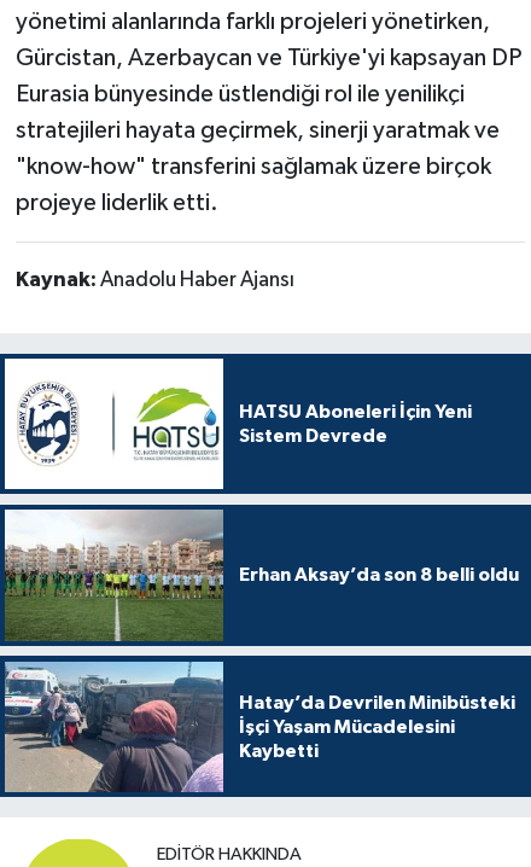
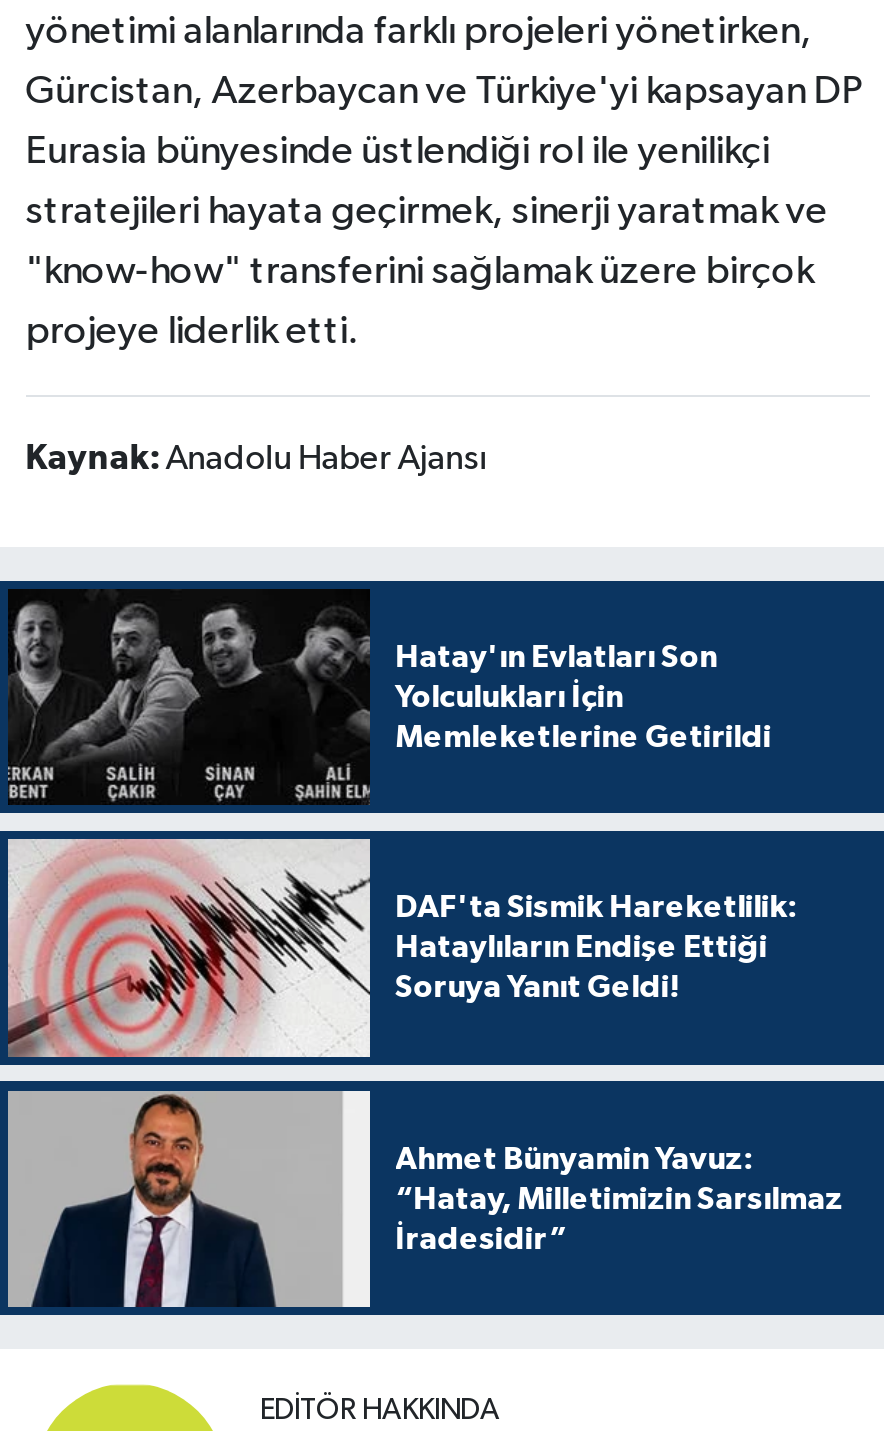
- [image]
- HATSU Aboneleri İçin Yeni
- Sistem Devrede
+ [image]
+ Hatay'ın Evlatları Son
+ Yolculukları İçin
+ Memleketlerine Getirildi

- [image]
- Erhan Aksay’da son 8 belli oldu
+ [image]
+ DAF'ta Sismik Hareketlilik:
+ Hataylıların Endişe Ettiği
+ Soruya Yanıt Geldi!

- [image]
- Hatay’da Devrilen Minibüsteki
- İşçi Yaşam Mücadelesini
- Kaybetti
+ [image]
+ Ahmet Bünyamin Yavuz:
+ “Hatay, Milletimizin Sarsılmaz
+ İradesidir”
